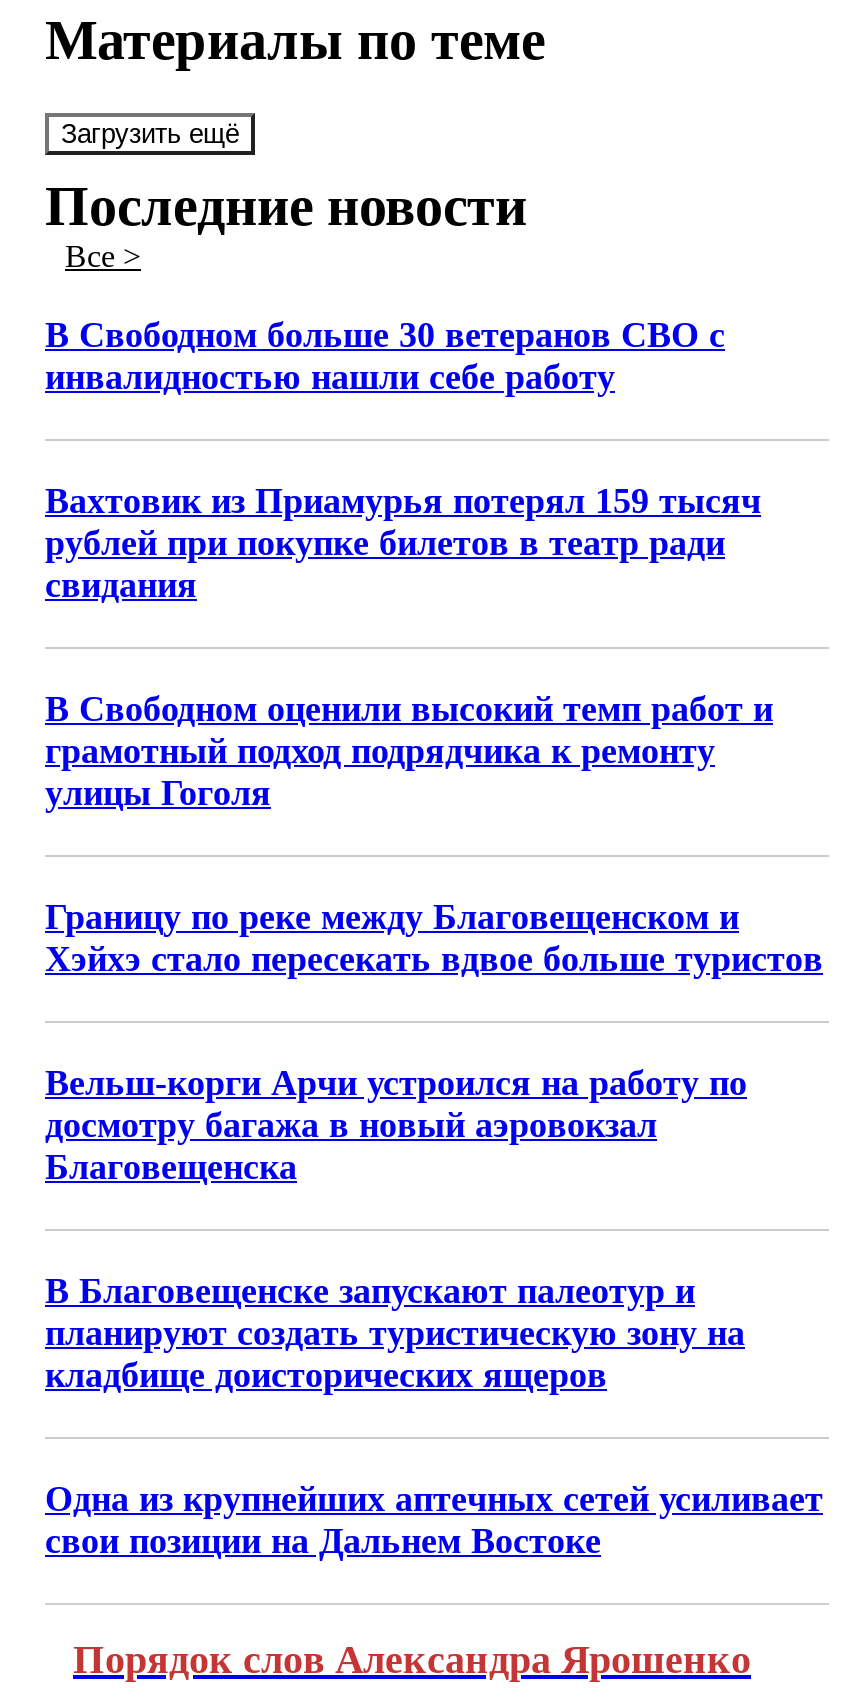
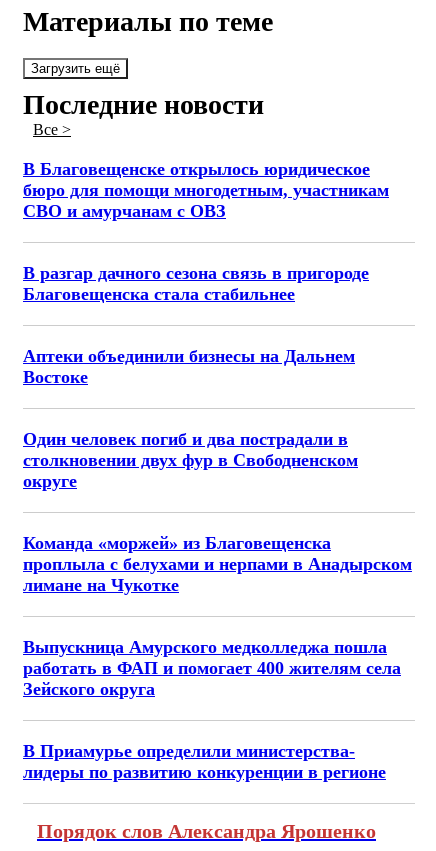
- В Свободном больше 30 ветеранов СВО с
- инвалидностью нашли себе работу
+ В Благовещенске открылось юридическое
+ бюро для помощи многодетным, участникам
+ СВО и амурчанам с ОВЗ

- Вахтовик из Приамурья потерял 159 тысяч
- рублей при покупке билетов в театр ради
- свидания
+ В разгар дачного сезона связь в пригороде
+ Благовещенска стала стабильнее

- В Свободном оценили высокий темп работ и
- грамотный подход подрядчика к ремонту
- улицы Гоголя
+ Аптеки объединили бизнесы на Дальнем
+ Востоке

- Границу по реке между Благовещенском и
- Хэйхэ стало пересекать вдвое больше туристов
+ Один человек погиб и два пострадали в
+ столкновении двух фур в Свободненском
+ округе

- Вельш-корги Арчи устроился на работу по
- досмотру багажа в новый аэровокзал
- Благовещенска
+ Команда «моржей» из Благовещенска
+ проплыла с белухами и нерпами в Анадырском
+ лимане на Чукотке

- В Благовещенске запускают палеотур и
- планируют создать туристическую зону на
- кладбище доисторических ящеров
+ Выпускница Амурского медколледжа пошла
+ работать в ФАП и помогает 400 жителям села
+ Зейского округа

- Одна из крупнейших аптечных сетей усиливает
- свои позиции на Дальнем Востоке
+ В Приамурье определили министерства-
+ лидеры по развитию конкуренции в регионе
